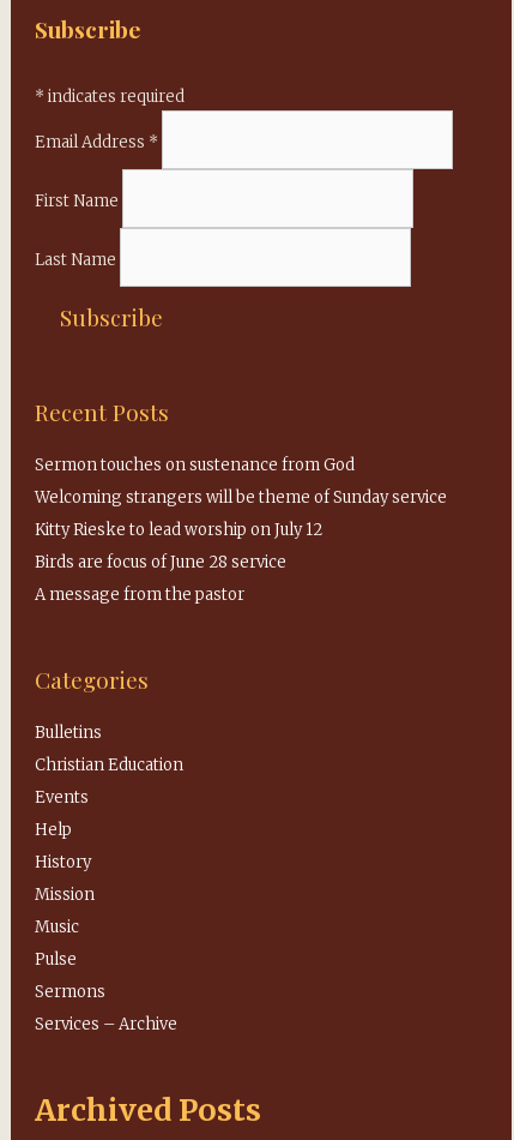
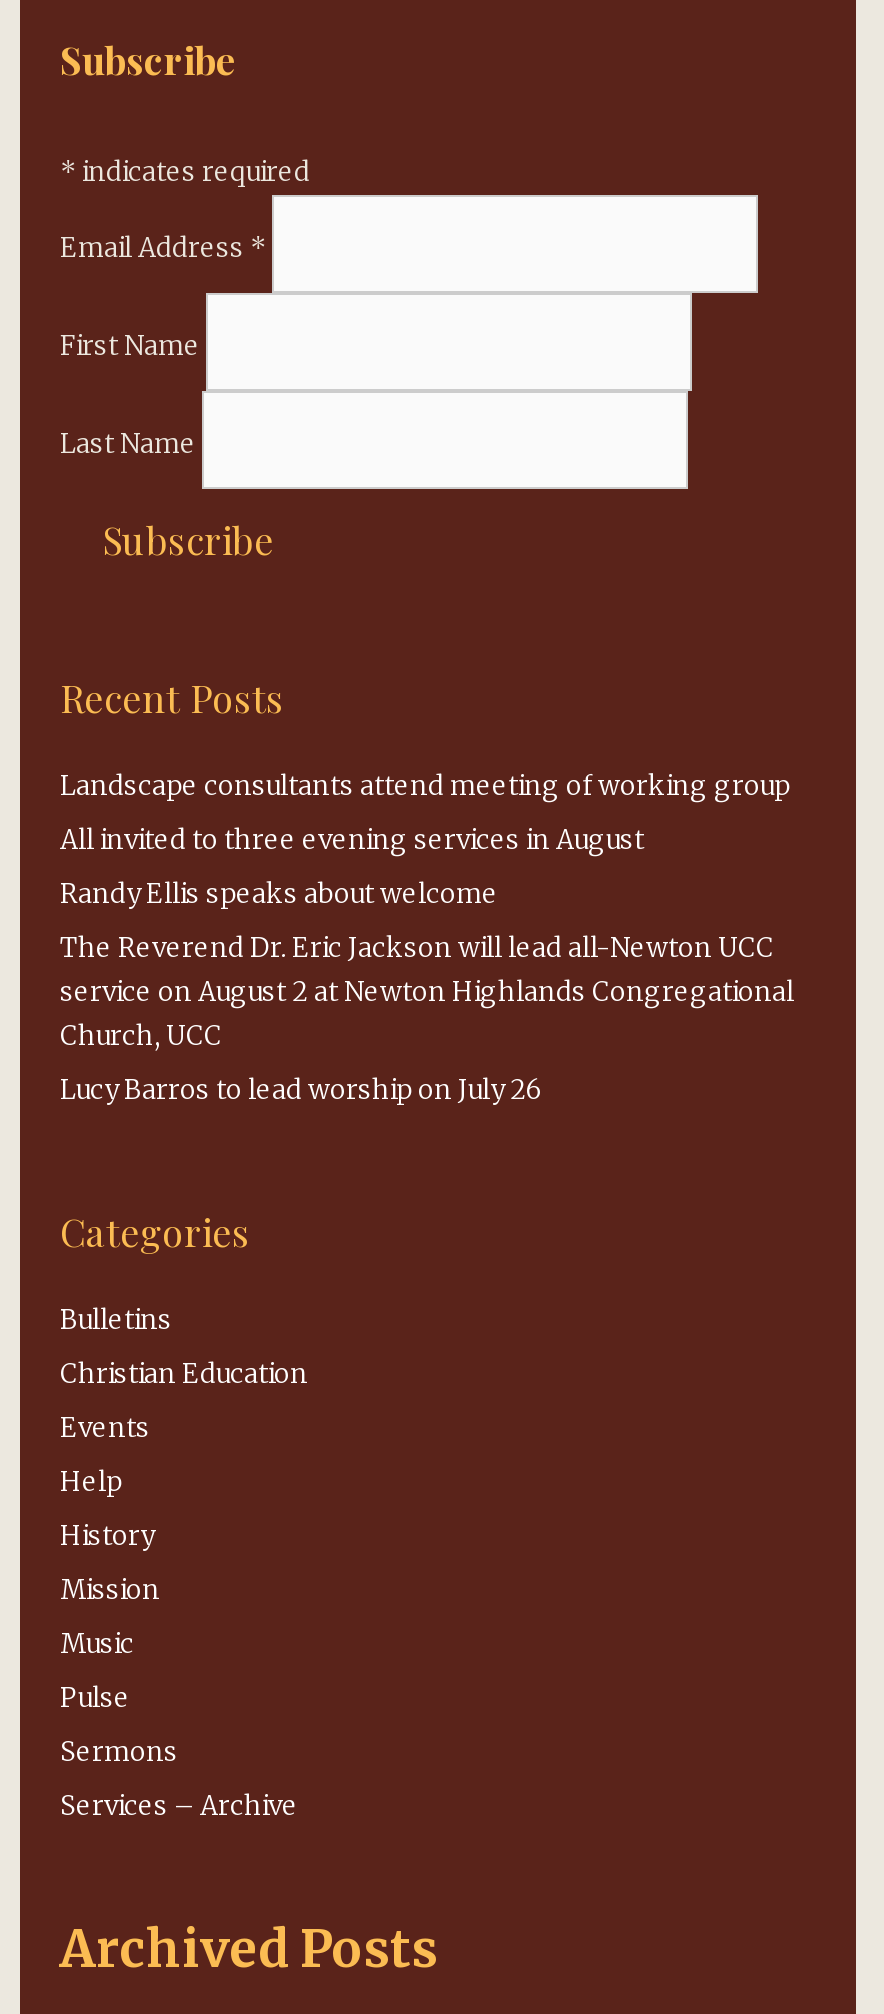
- Sermon touches on sustenance from God
+ Landscape consultants attend meeting of working group

- Welcoming strangers will be theme of Sunday service
+ All invited to three evening services in August

- Kitty Rieske to lead worship on July 12
+ Randy Ellis speaks about welcome

- Birds are focus of June 28 service
+ The Reverend Dr. Eric Jackson will lead all-Newton UCC
+ service on August 2 at Newton Highlands Congregational
+ Church, UCC

- A message from the pastor
+ Lucy Barros to lead worship on July 26
